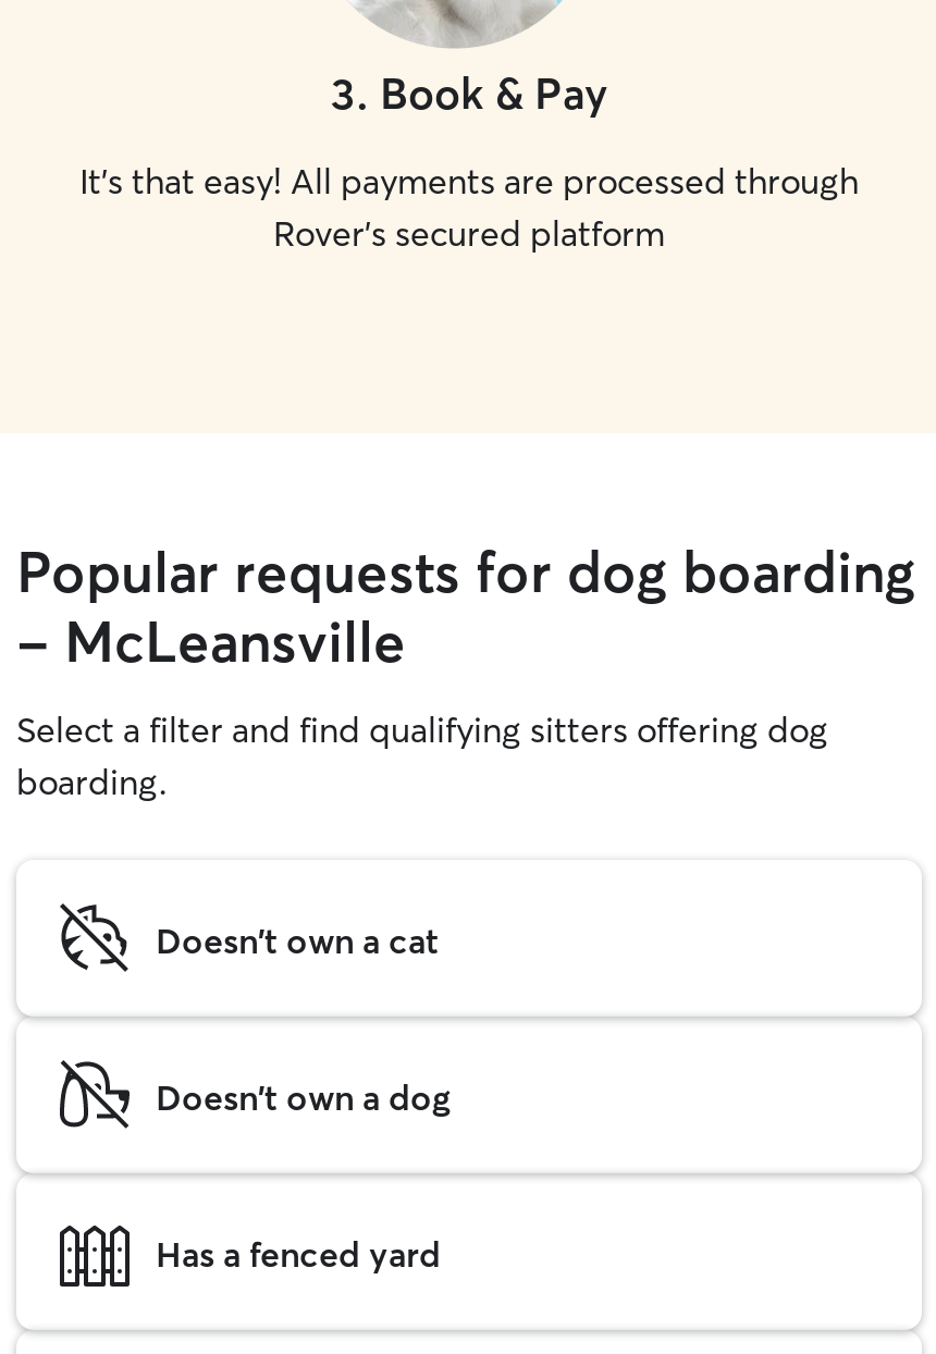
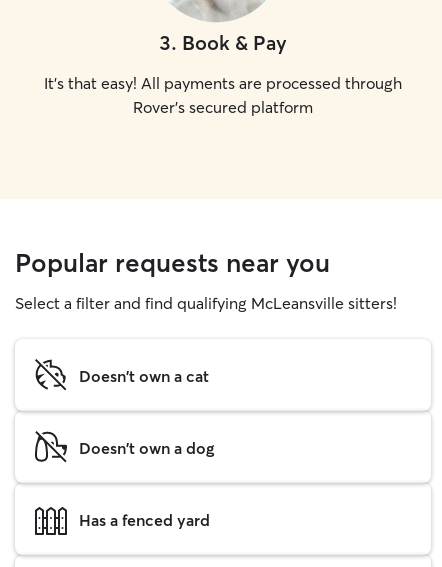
- Popular requests for dog boarding
- - McLeansville
- Select a filter and find qualifying sitters offering dog
- boarding.
+ Popular requests near you
+ Select a filter and find qualifying McLeansville sitters!
